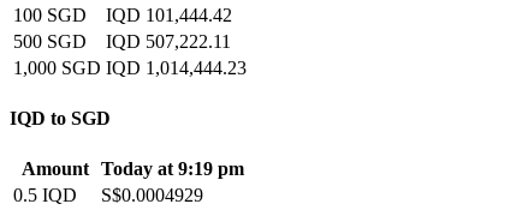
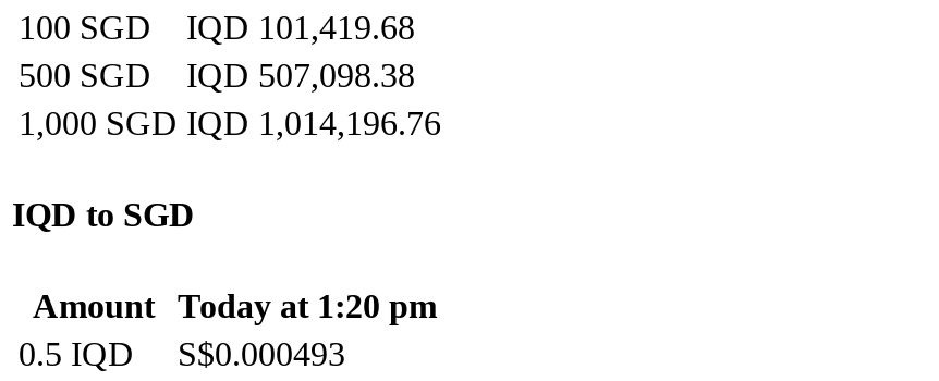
- 100 SGD IQD 101,444.42
+ 100 SGD IQD 101,419.68

- 500 SGD IQD 507,222.11
+ 500 SGD IQD 507,098.38

- 1,000 SGD IQD 1,014,444.23
+ 1,000 SGD IQD 1,014,196.76

- Amount Today at 9:19 pm
+ Amount Today at 1:20 pm

- 0.5 IQD S$0.0004929
+ 0.5 IQD S$0.000493
